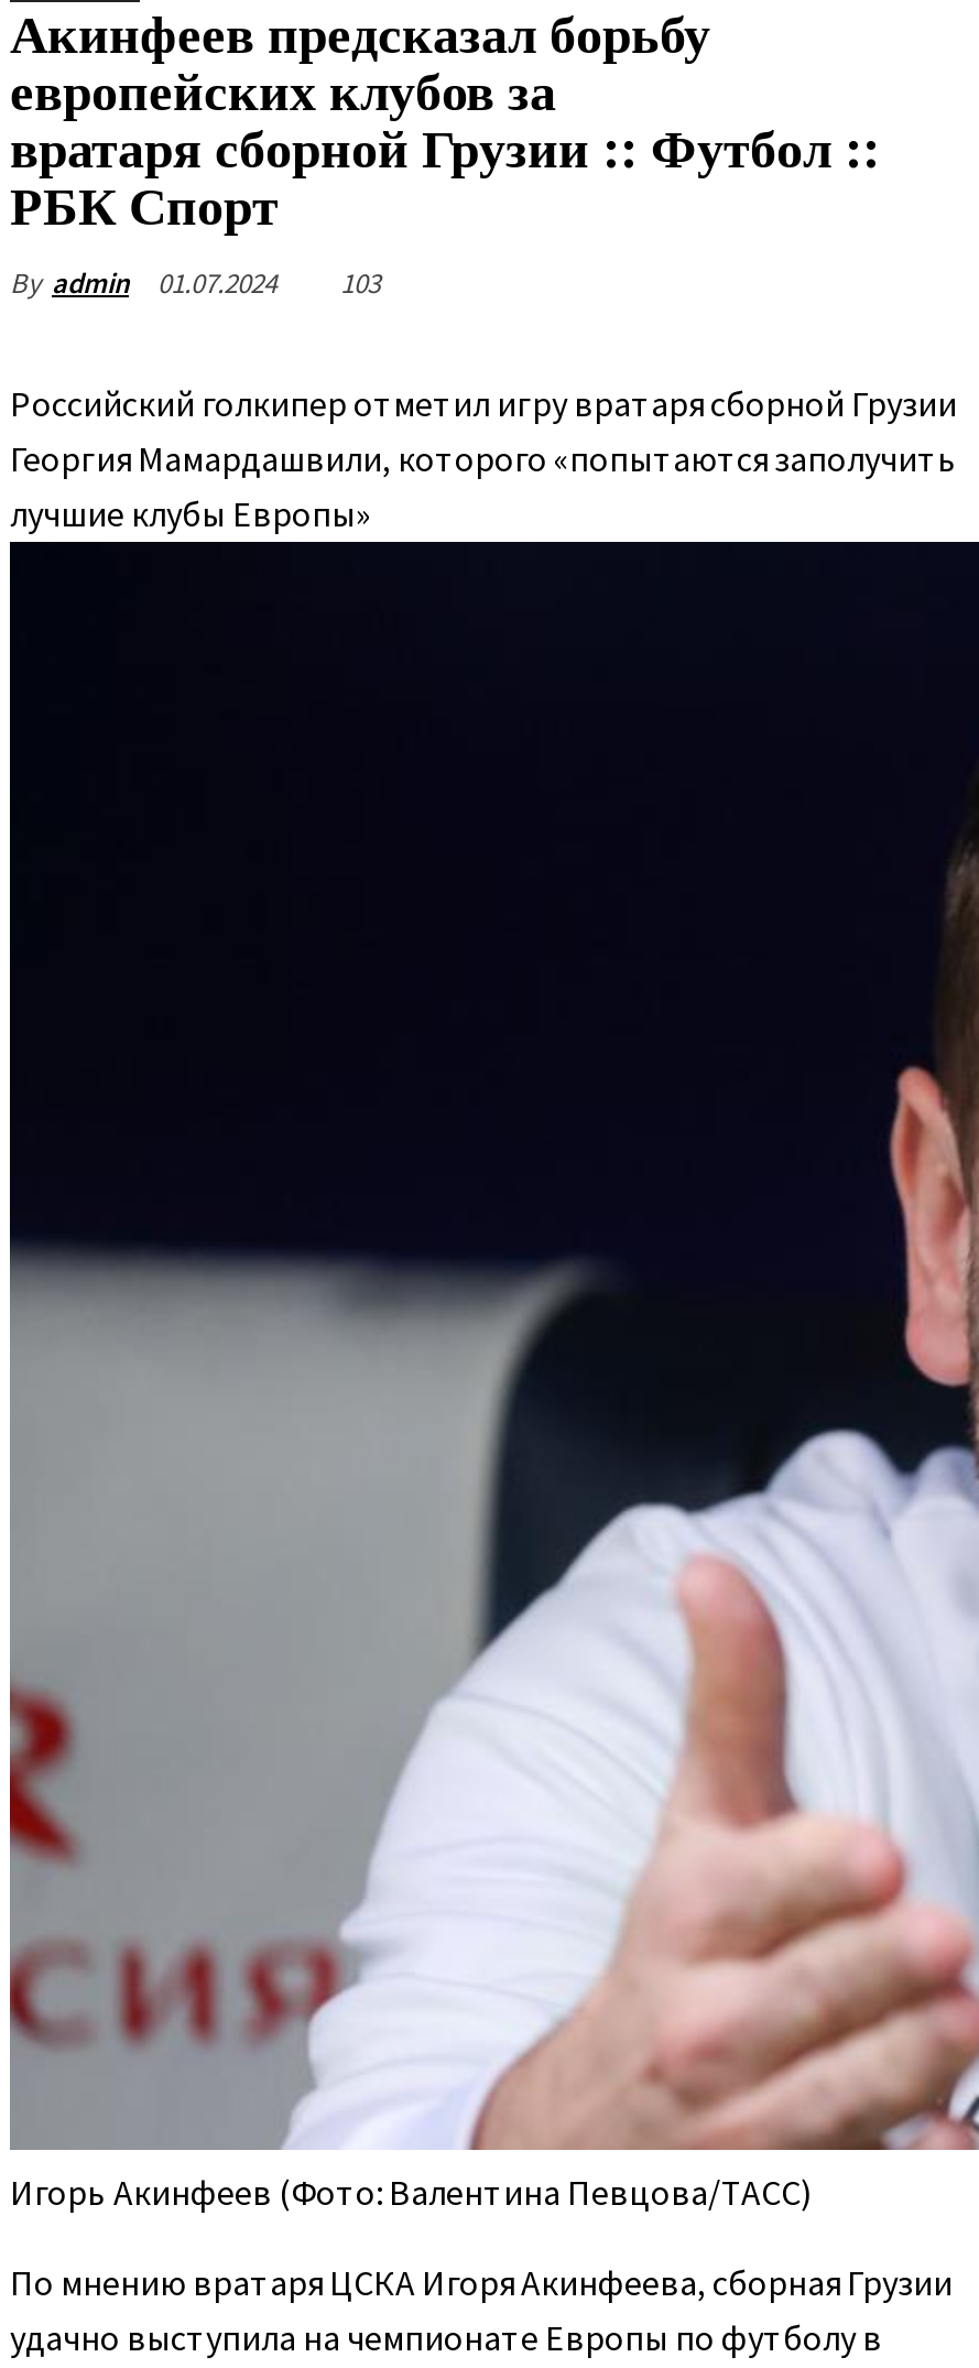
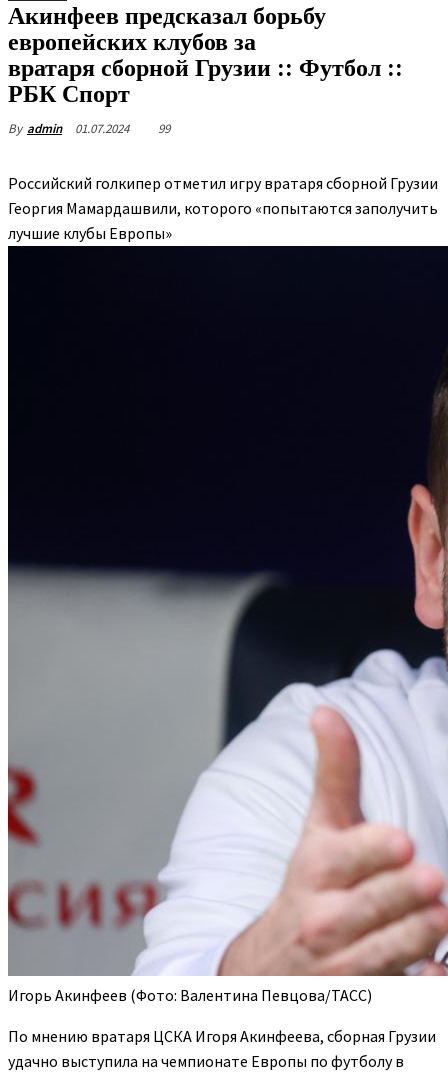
- By admin 01.07.2024 103
+ By admin 01.07.2024 99
